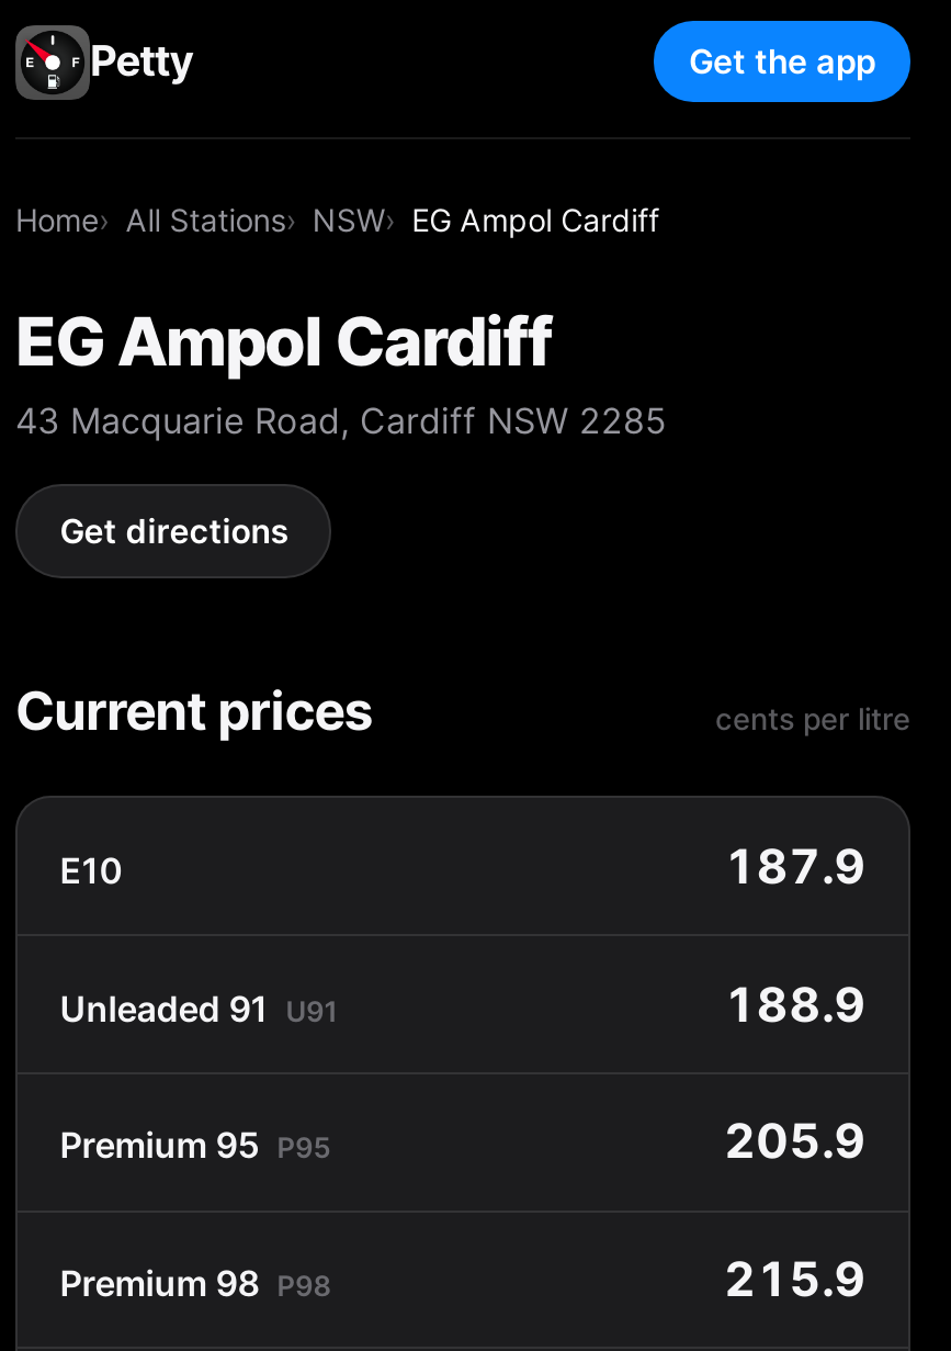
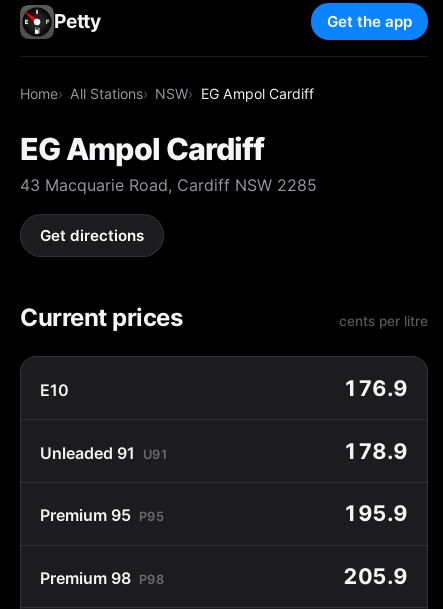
- 187.9
+ 176.9

- 188.9
+ 178.9

- 205.9
+ 195.9

- 215.9
+ 205.9
